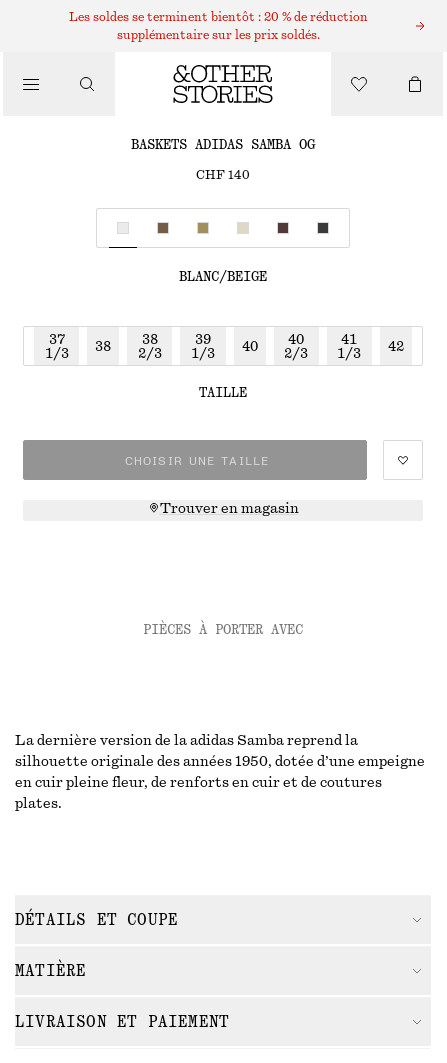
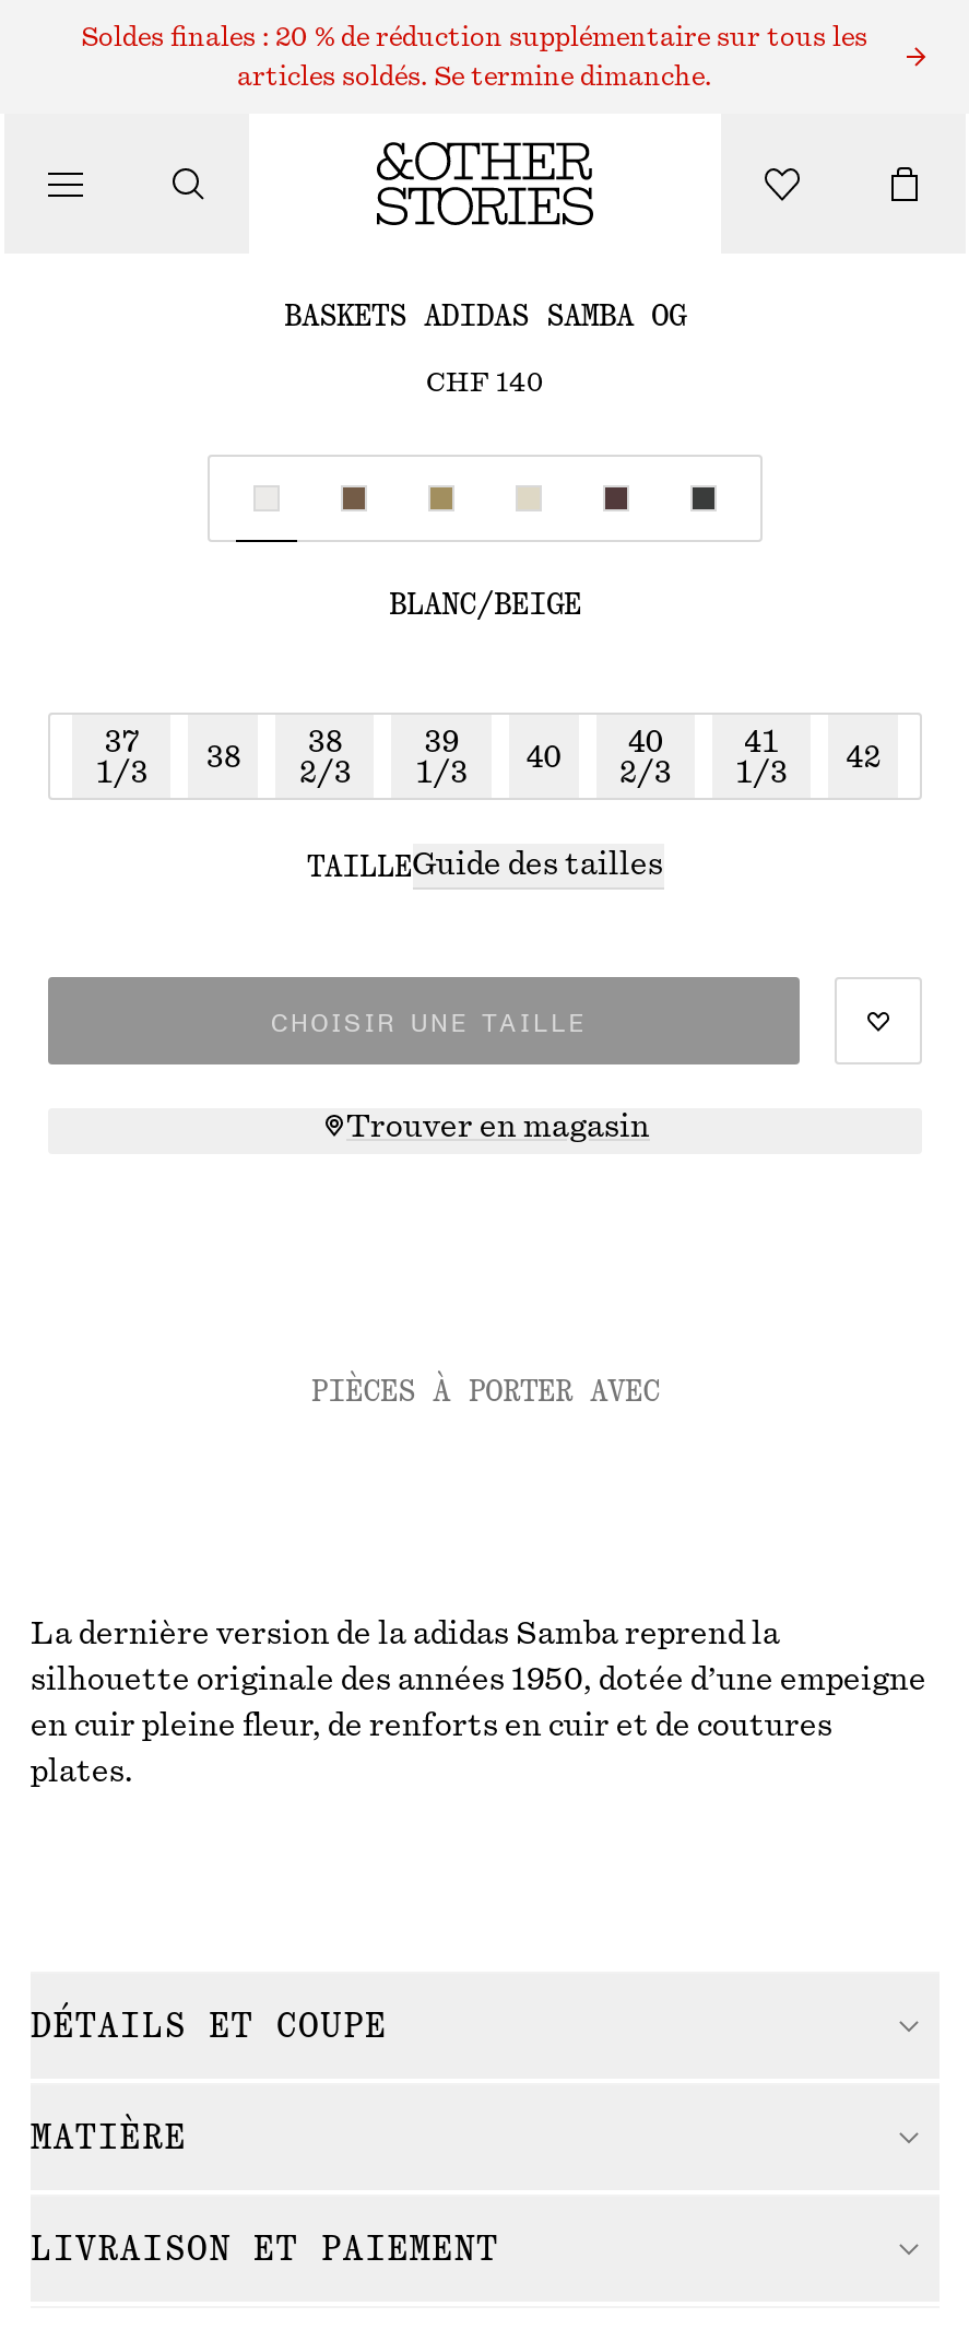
- Les soldes se terminent bientôt : 20 % de réduction
+ Soldes finales : 20 % de réduction supplémentaire sur tous les

- supplémentaire sur les prix soldés.
+ articles soldés. Se termine dimanche.

- TAILLE
+ TAILLEGuide des tailles
